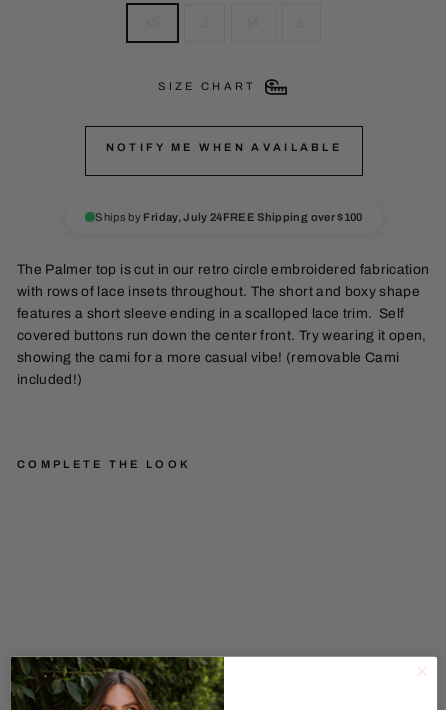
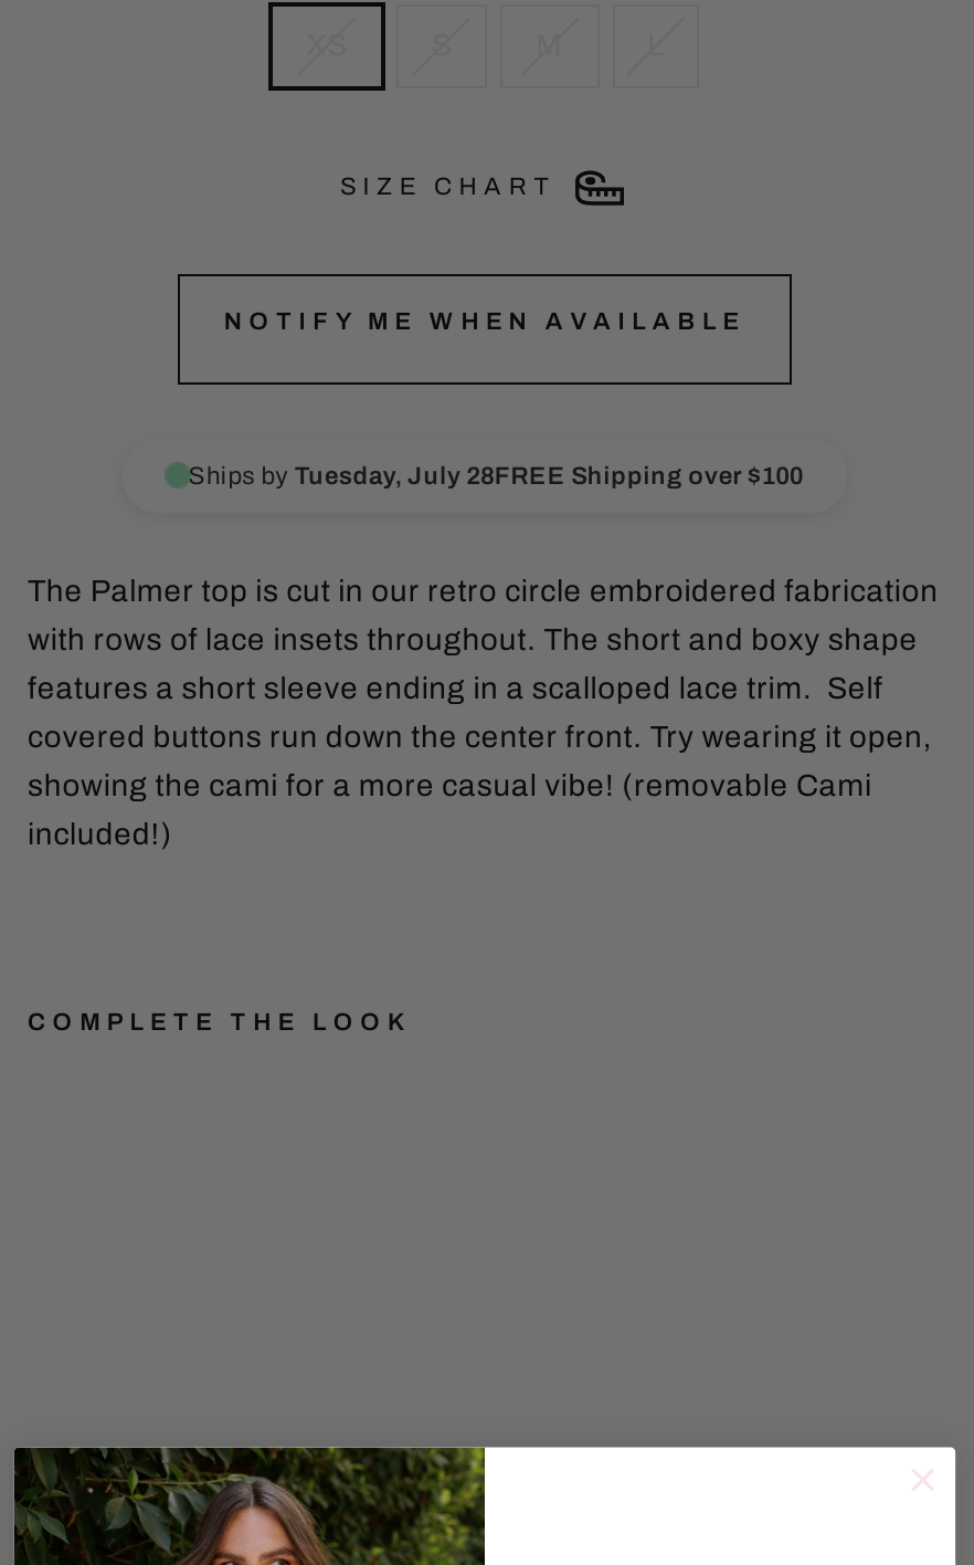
- Ships by Friday, July 24FREE Shipping over $100
+ Ships by Tuesday, July 28FREE Shipping over $100
